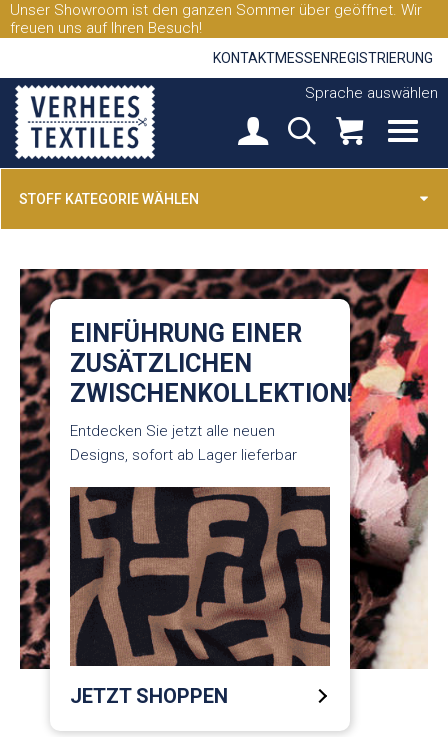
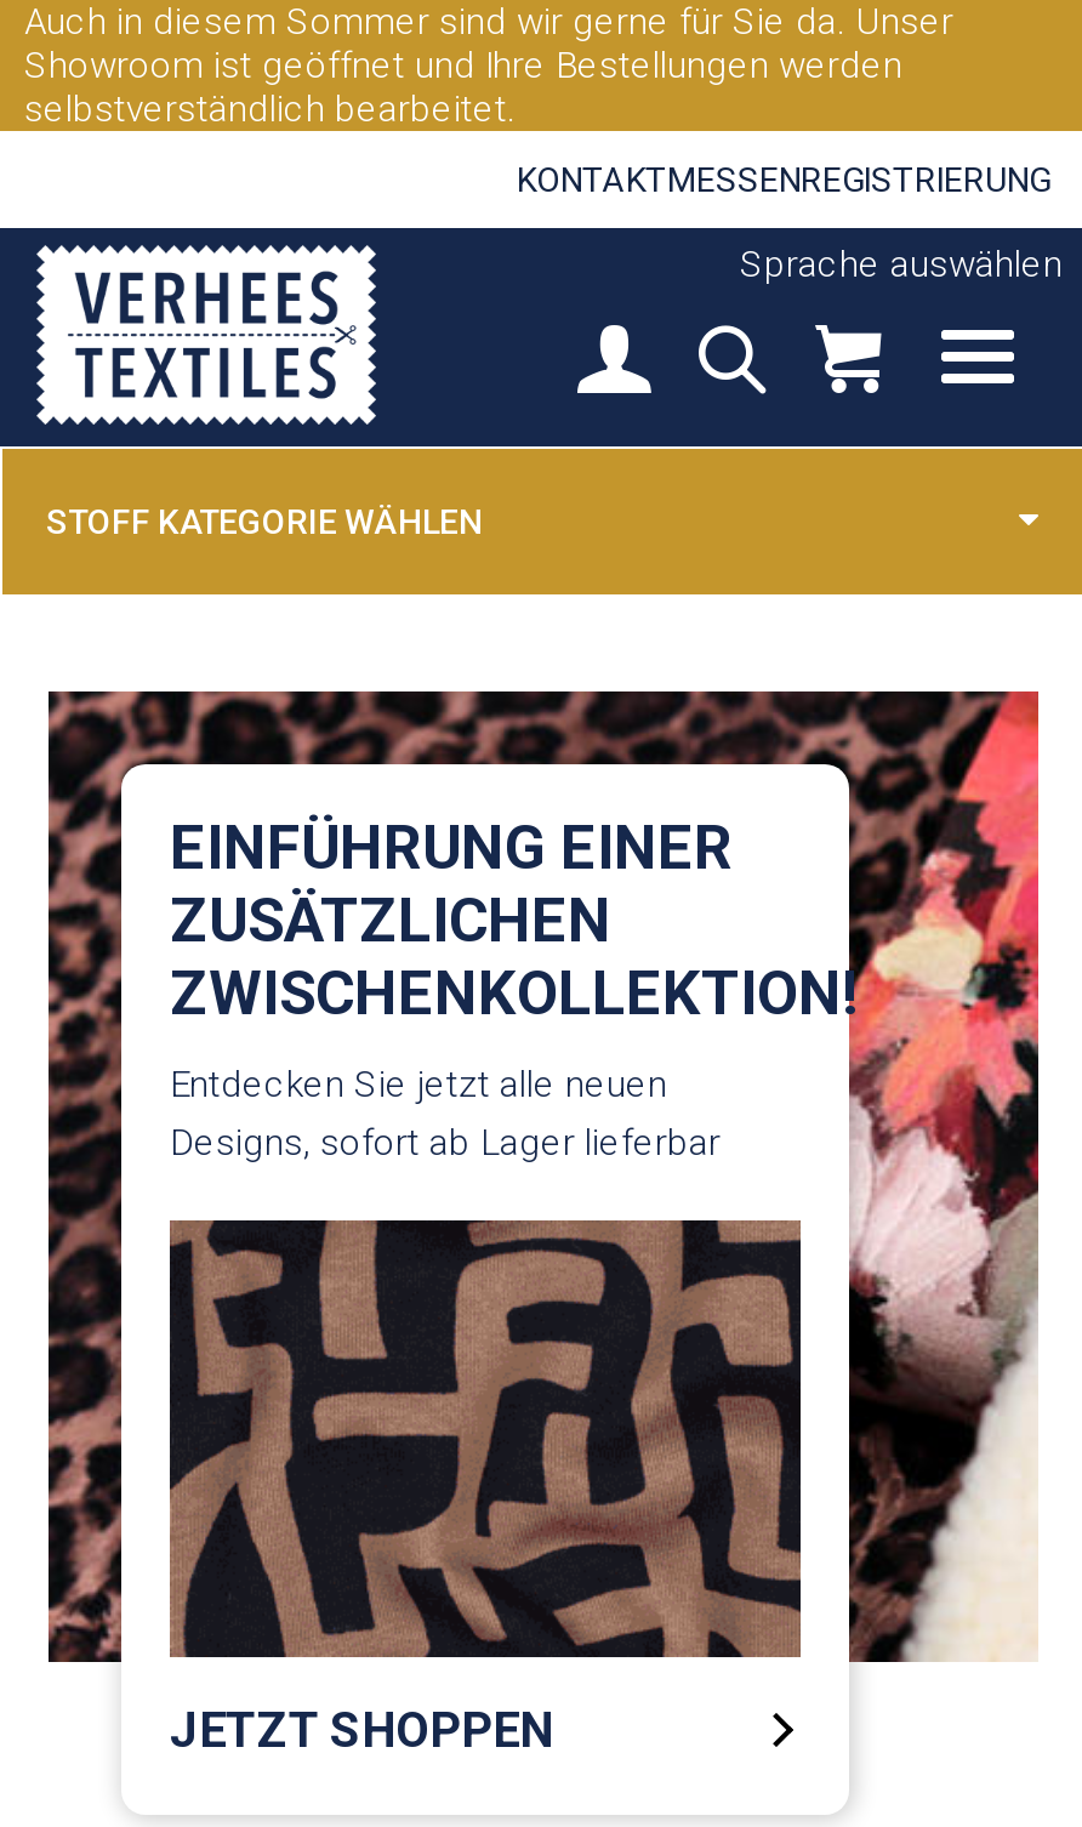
- Unser Showroom ist den ganzen Sommer über geöffnet. Wir
- freuen uns auf Ihren Besuch!
+ Auch in diesem Sommer sind wir gerne für Sie da. Unser
+ Showroom ist geöffnet und Ihre Bestellungen werden
+ selbstverständlich bearbeitet.
